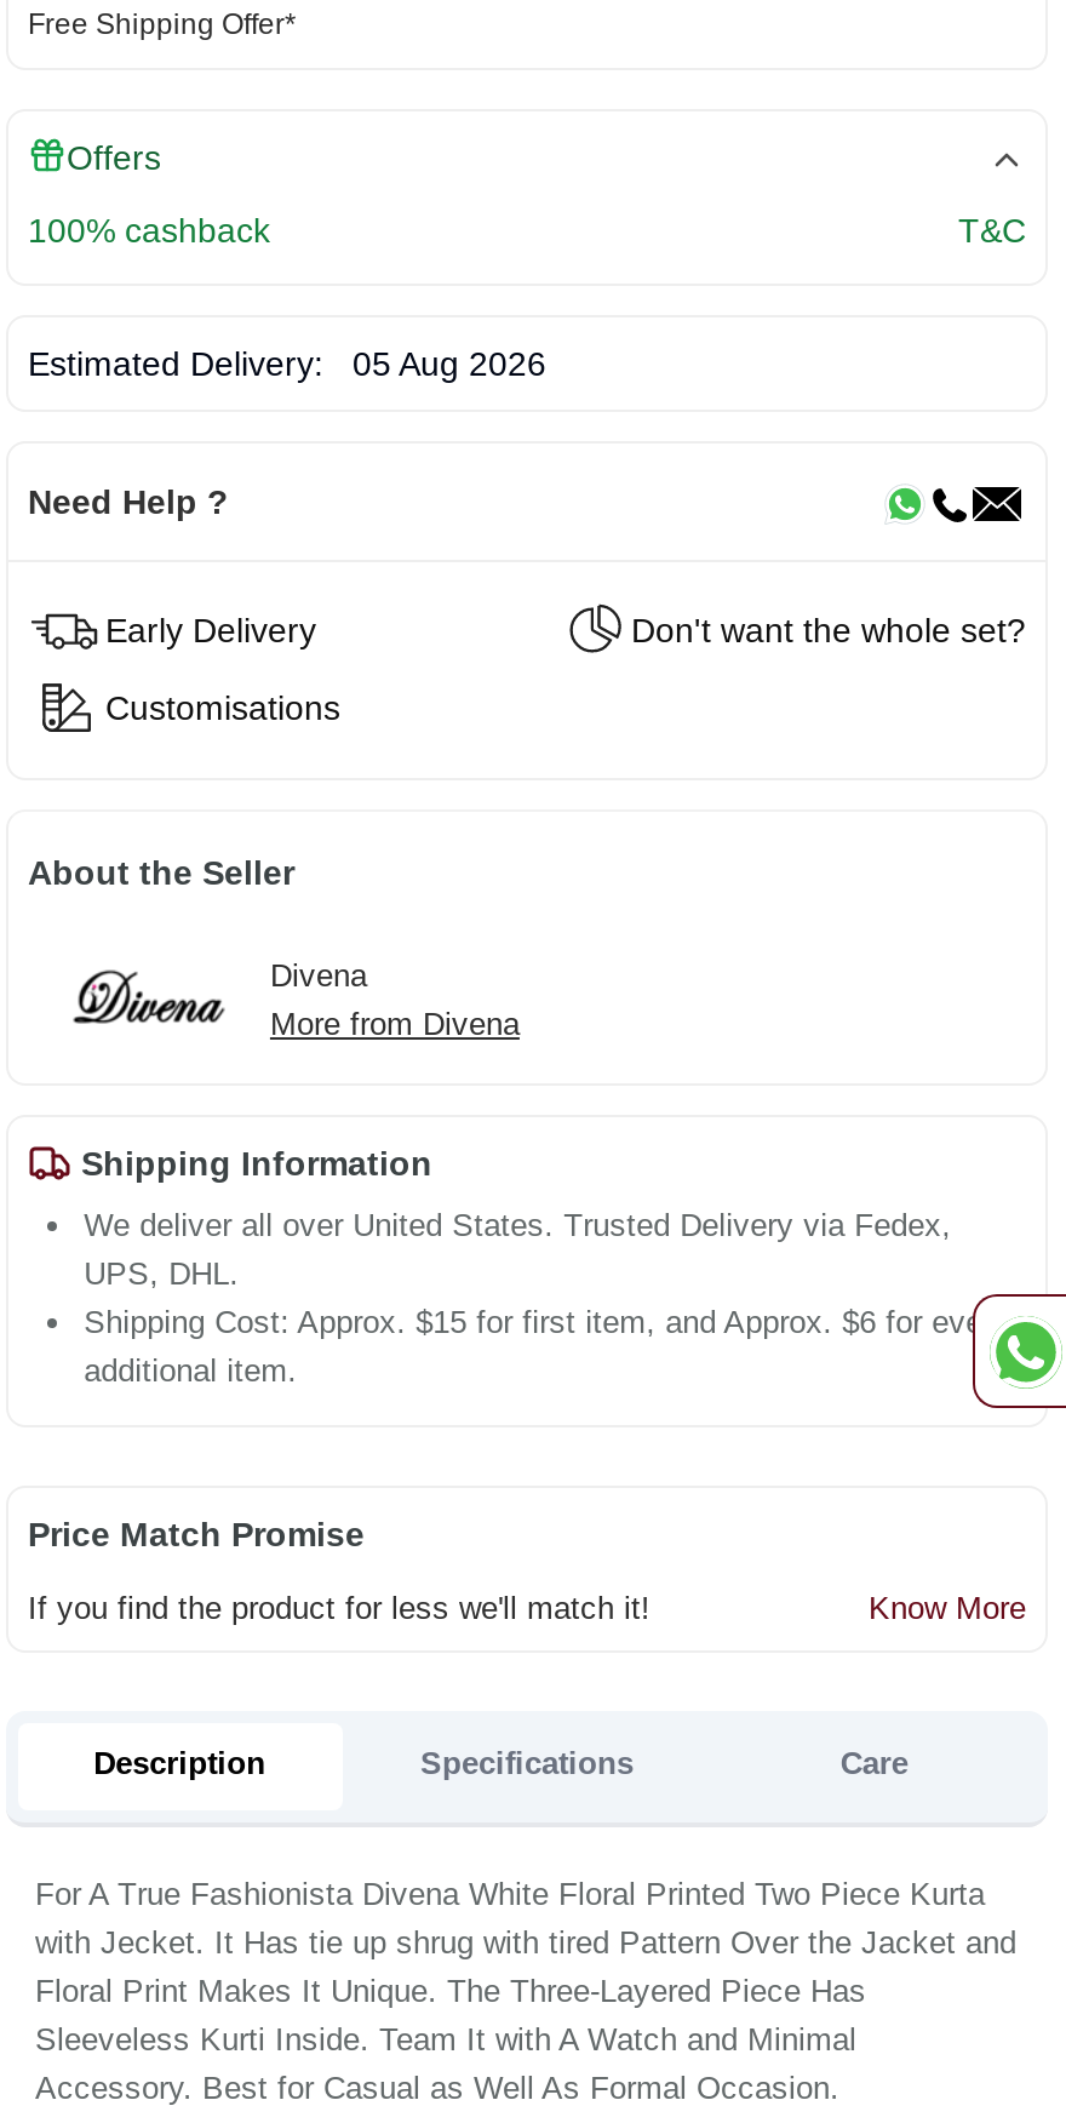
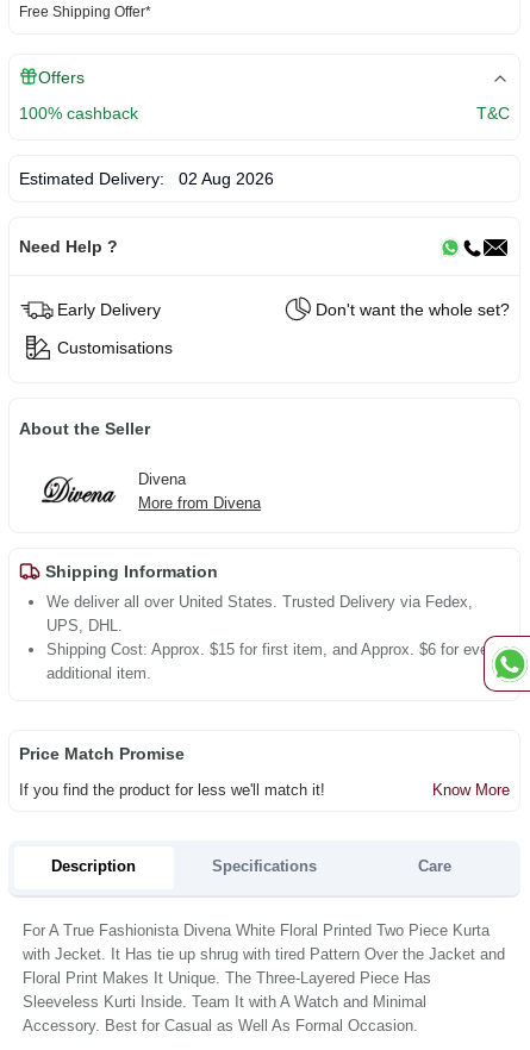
- Estimated Delivery: 05 Aug 2026
+ Estimated Delivery: 02 Aug 2026
